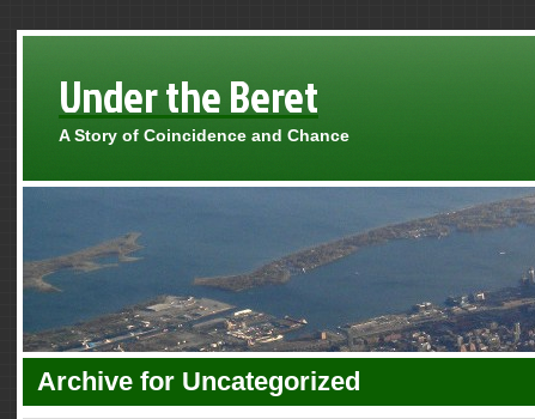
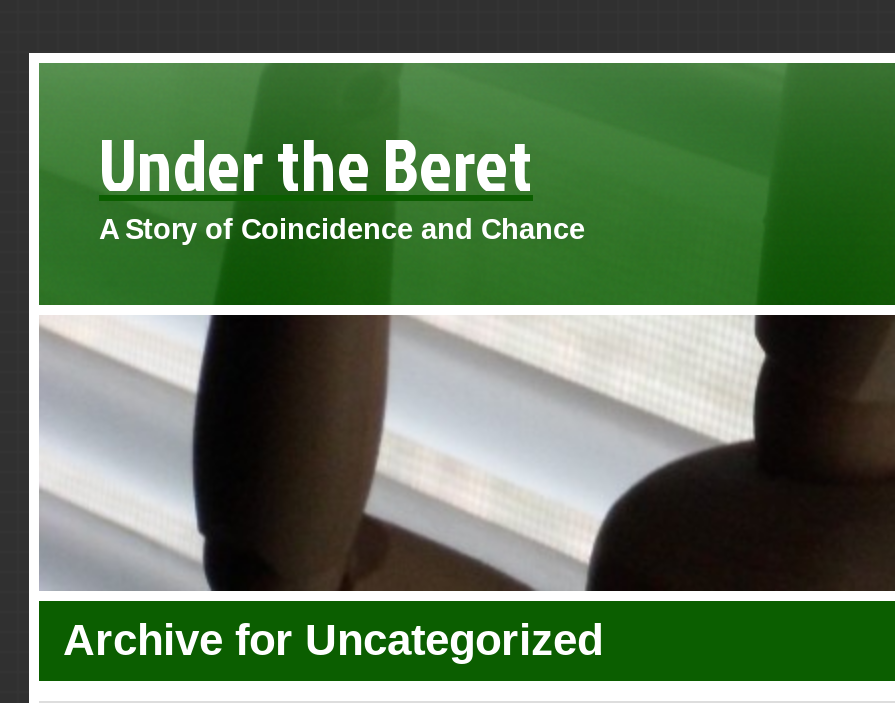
- [image]
+ [image]
